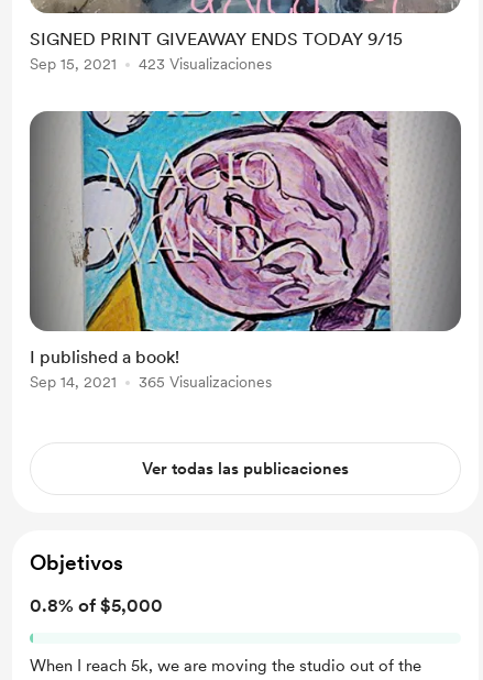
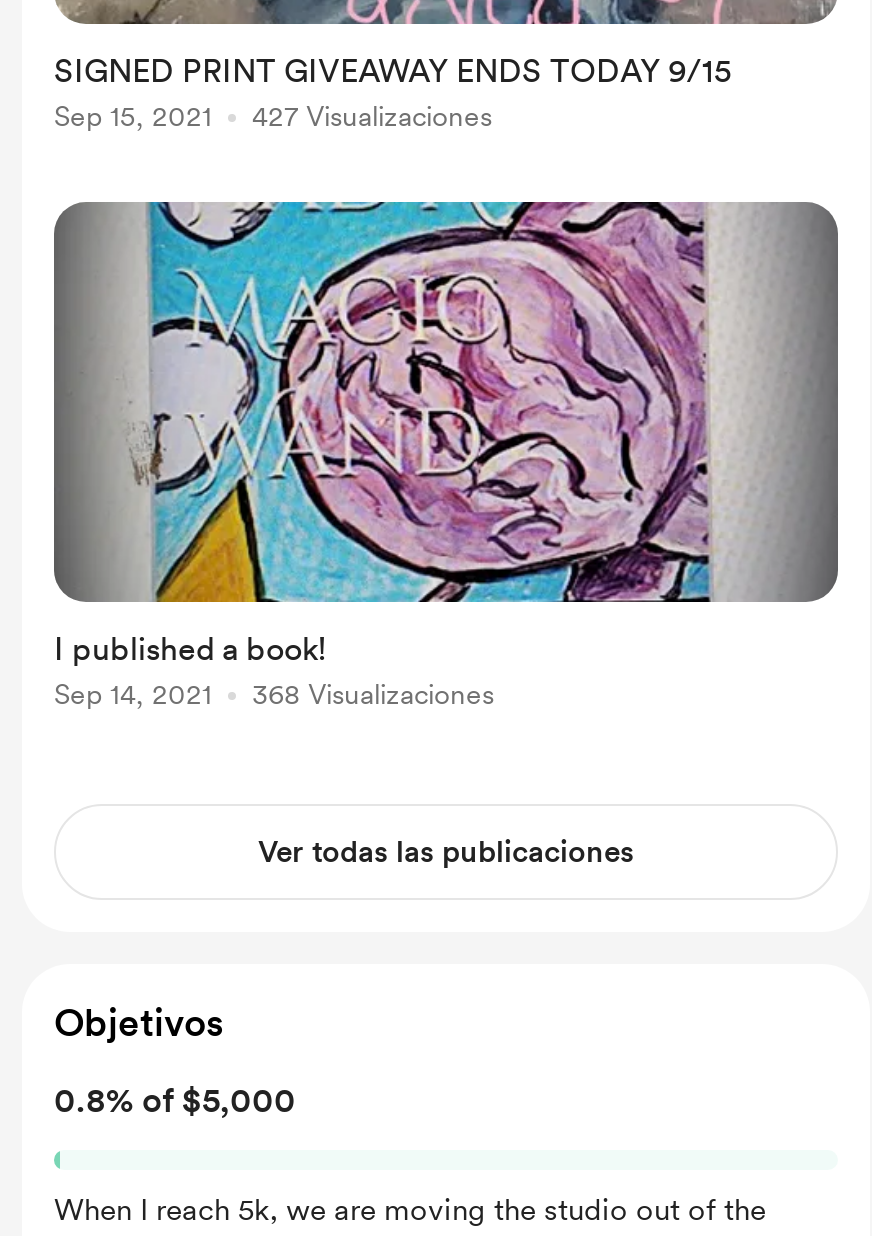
- 423 Visualizaciones
+ 427 Visualizaciones

- 365 Visualizaciones
+ 368 Visualizaciones
